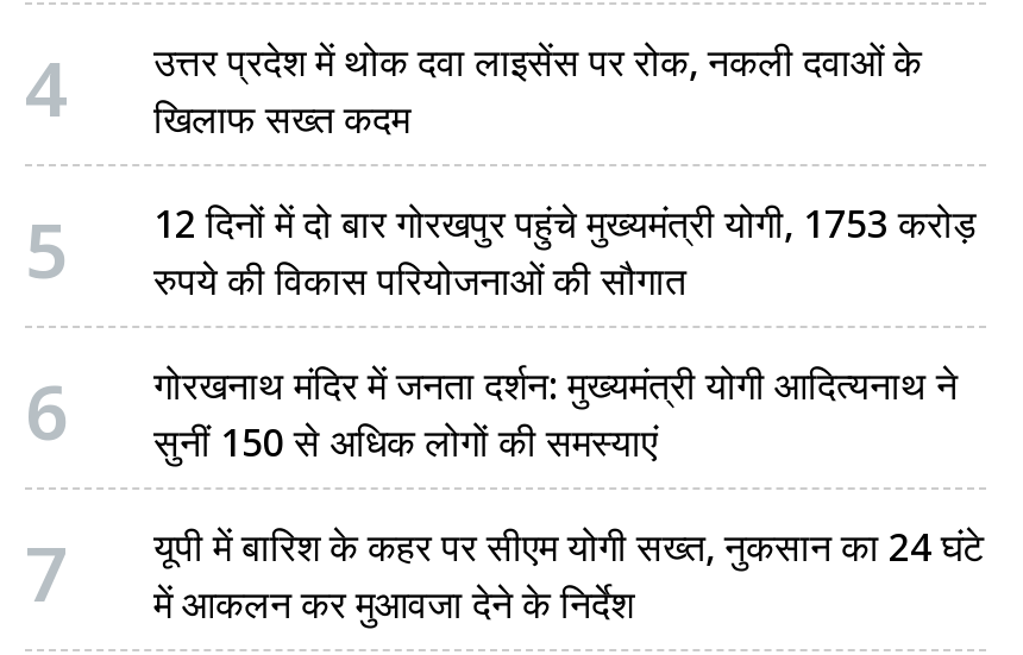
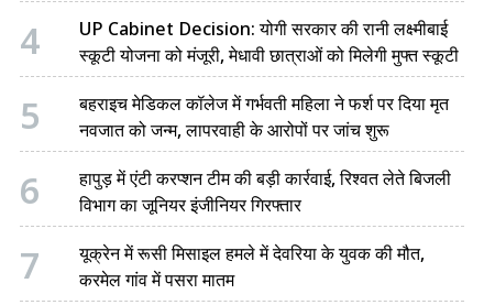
- उत्तर प्रदेश में थोक दवा लाइसेंस पर रोक, नकली दवाओं के
- खिलाफ सख्त कदम
+ UP Cabinet Decision: योगी सरकार की रानी लक्ष्मीबाई
+ स्कूटी योजना को मंजूरी, मेधावी छात्राओं को मिलेगी मुफ्त स्कूटी

- 12 दिनों में दो बार गोरखपुर पहुंचे मुख्यमंत्री योगी, 1753 करोड़
- रुपये की विकास परियोजनाओं की सौगात
+ बहराइच मेडिकल कॉलेज में गर्भवती महिला ने फर्श पर दिया मृत
+ नवजात को जन्म, लापरवाही के आरोपों पर जांच शुरू

- गोरखनाथ मंदिर में जनता दर्शन: मुख्यमंत्री योगी आदित्यनाथ ने
- सुनीं 150 से अधिक लोगों की समस्याएं
+ हापुड़ में एंटी करप्शन टीम की बड़ी कार्रवाई, रिश्वत लेते बिजली
+ विभाग का जूनियर इंजीनियर गिरफ्तार

- यूपी में बारिश के कहर पर सीएम योगी सख्त, नुकसान का 24 घंटे
- में आकलन कर मुआवजा देने के निर्देश
+ यूक्रेन में रूसी मिसाइल हमले में देवरिया के युवक की मौत,
+ करमेल गांव में पसरा मातम
